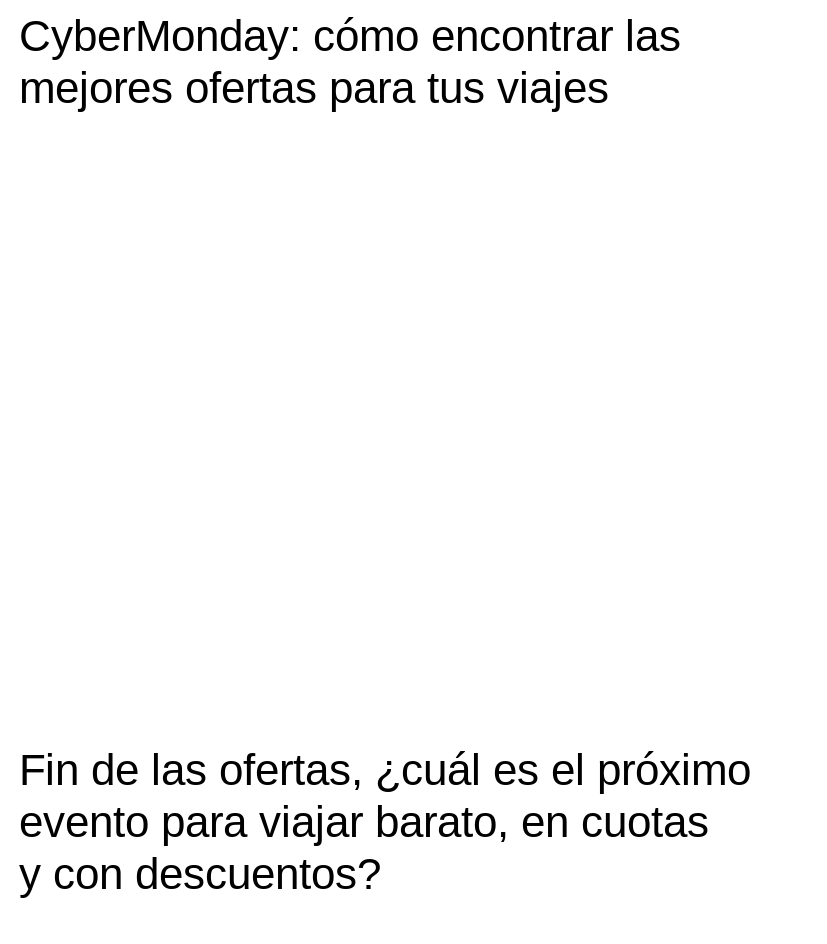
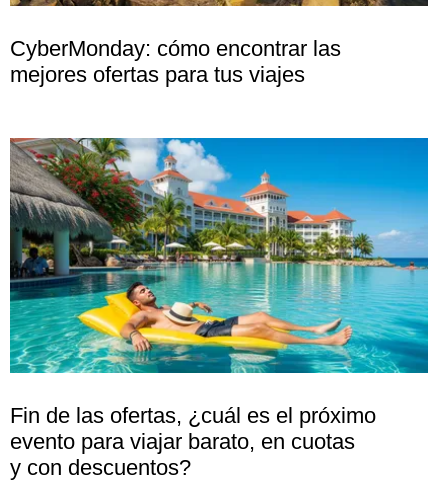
+ [image]
